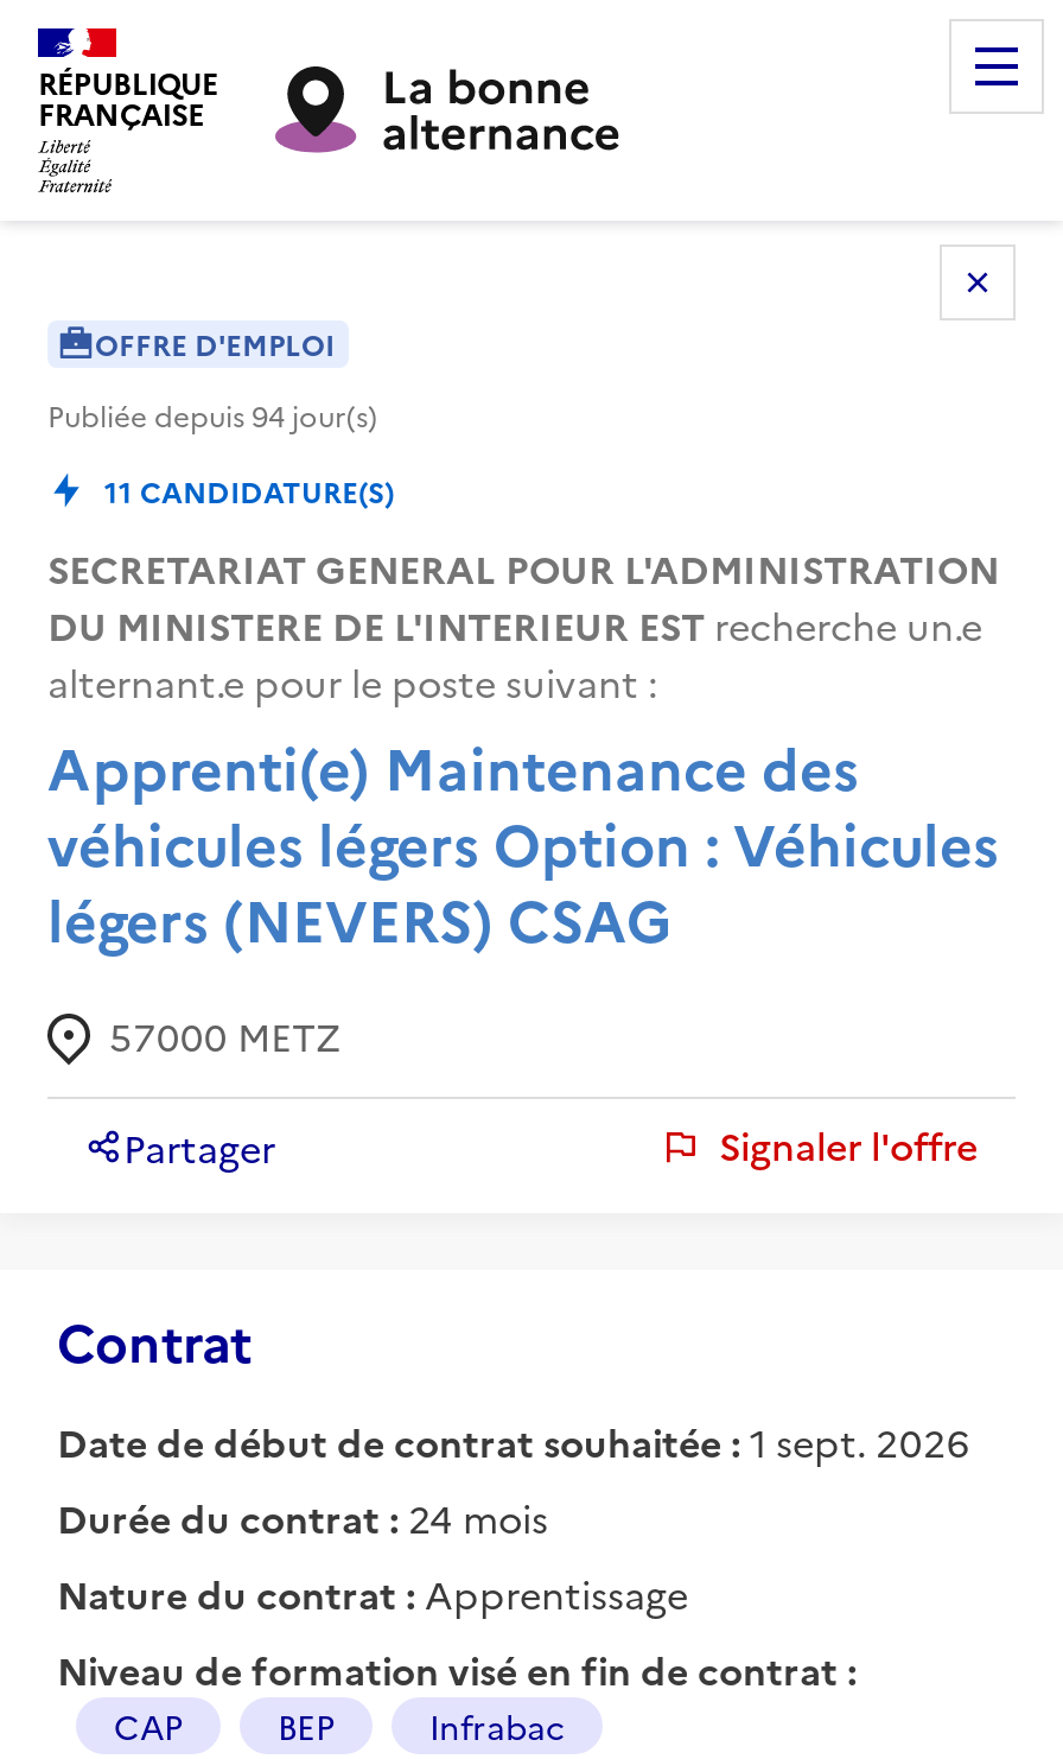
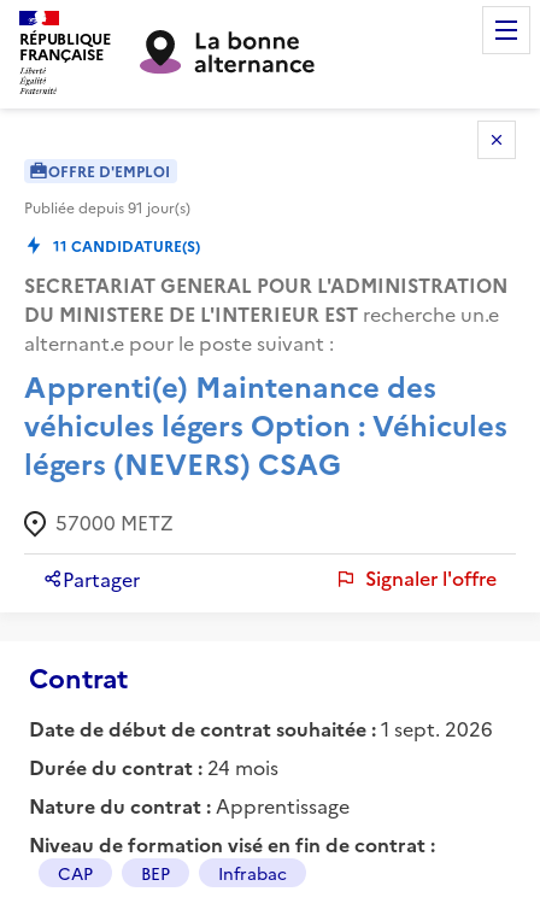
- Publiée depuis 94 jour(s)
+ Publiée depuis 91 jour(s)
